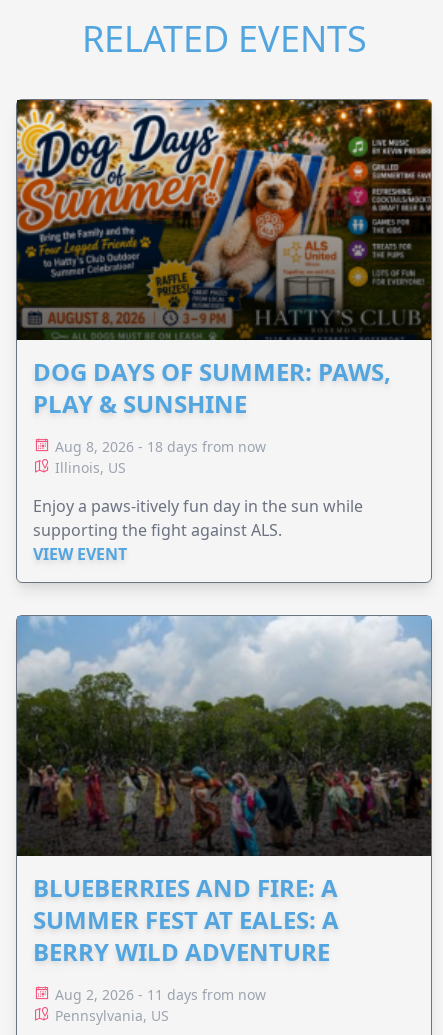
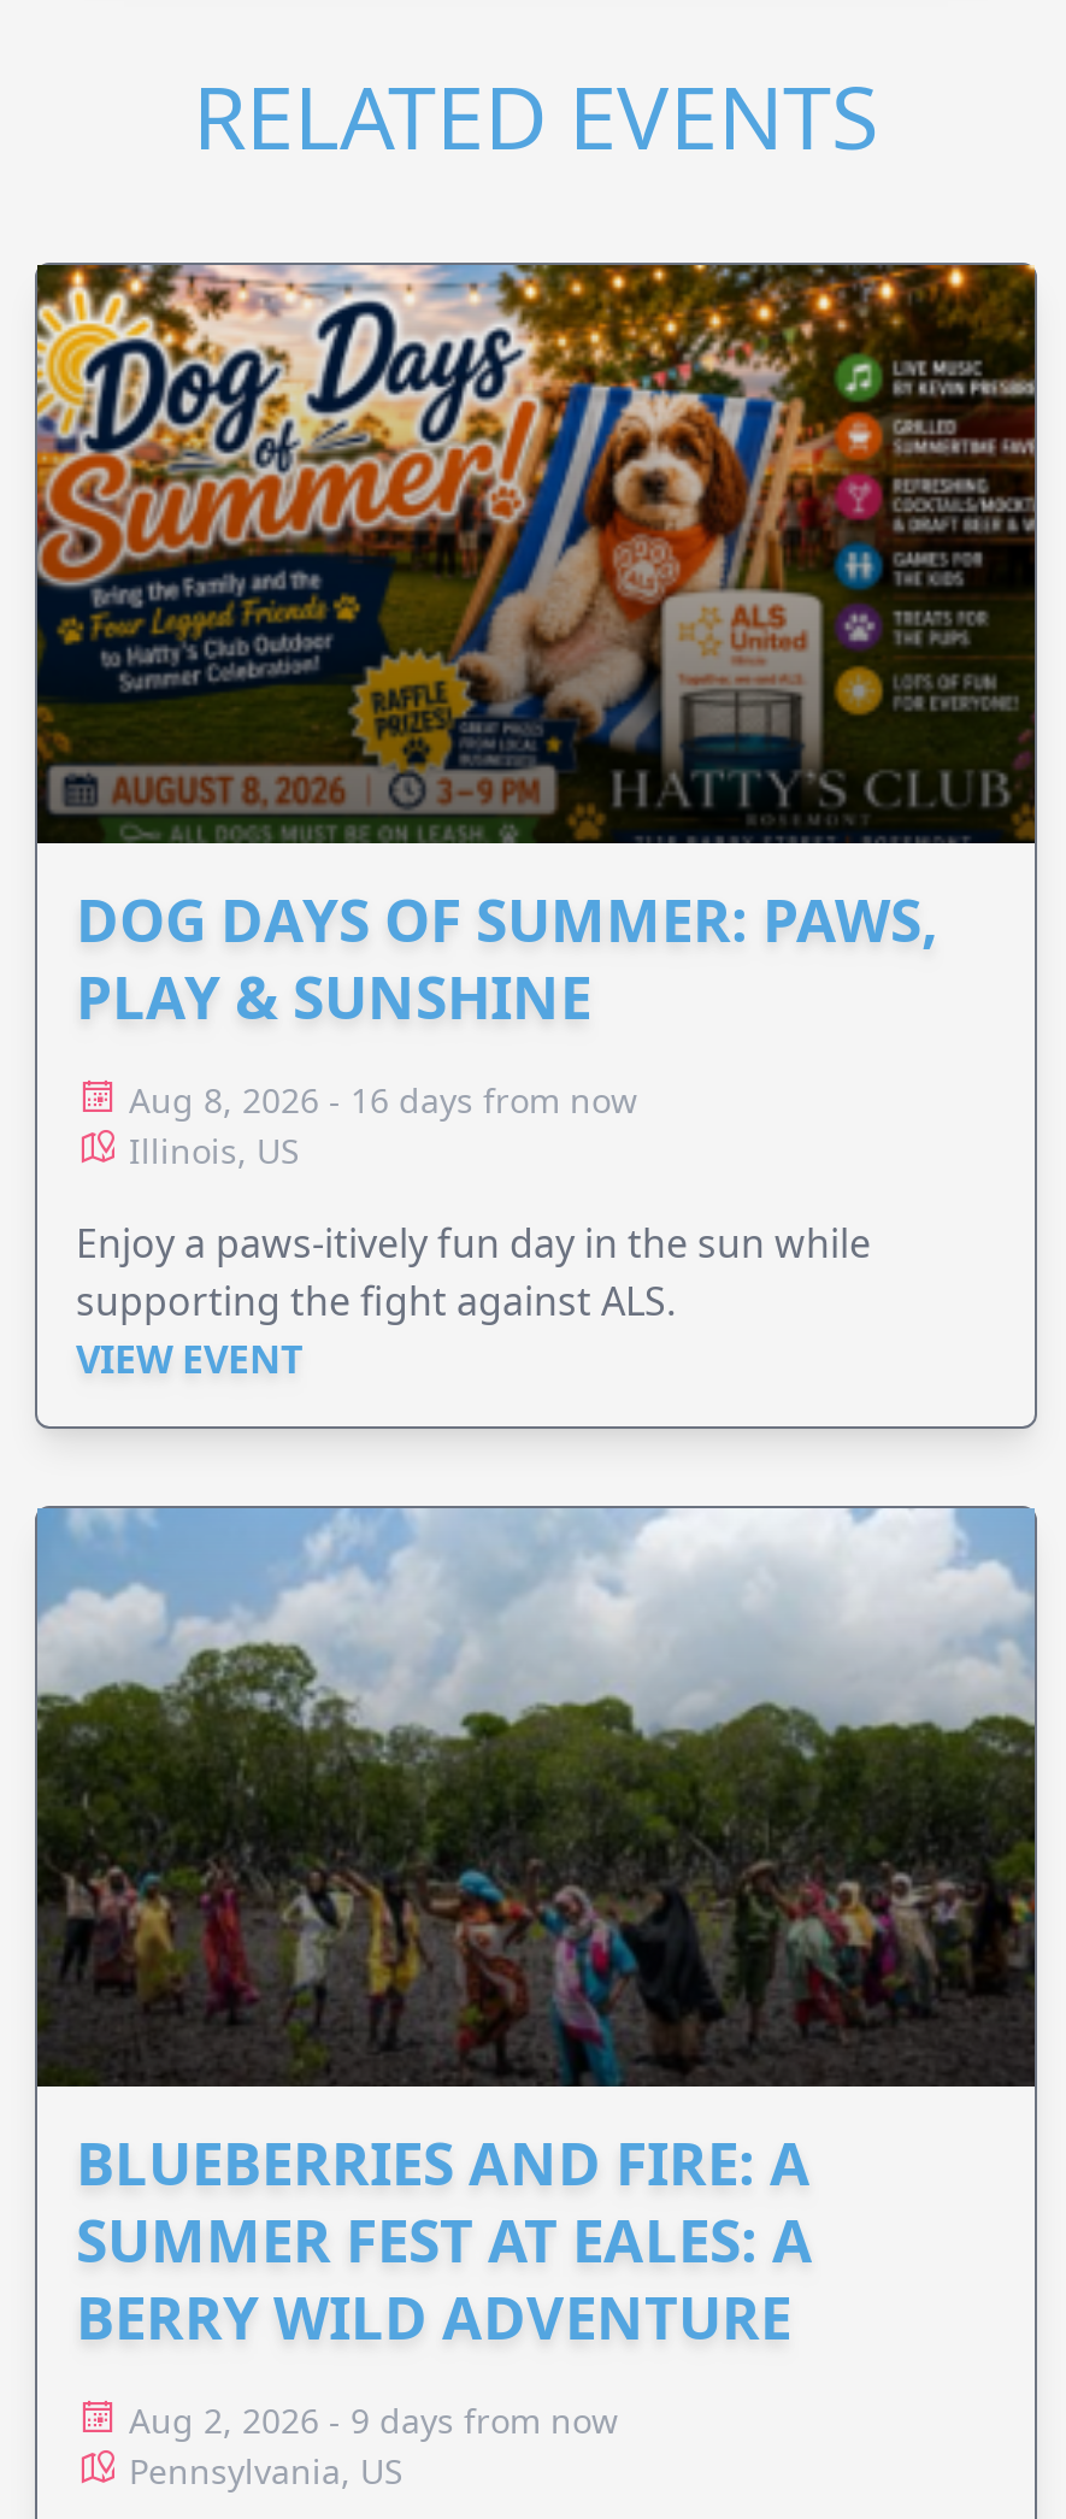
- Aug 8, 2026 - 18 days from now
+ Aug 8, 2026 - 16 days from now

- Aug 2, 2026 - 11 days from now
+ Aug 2, 2026 - 9 days from now
